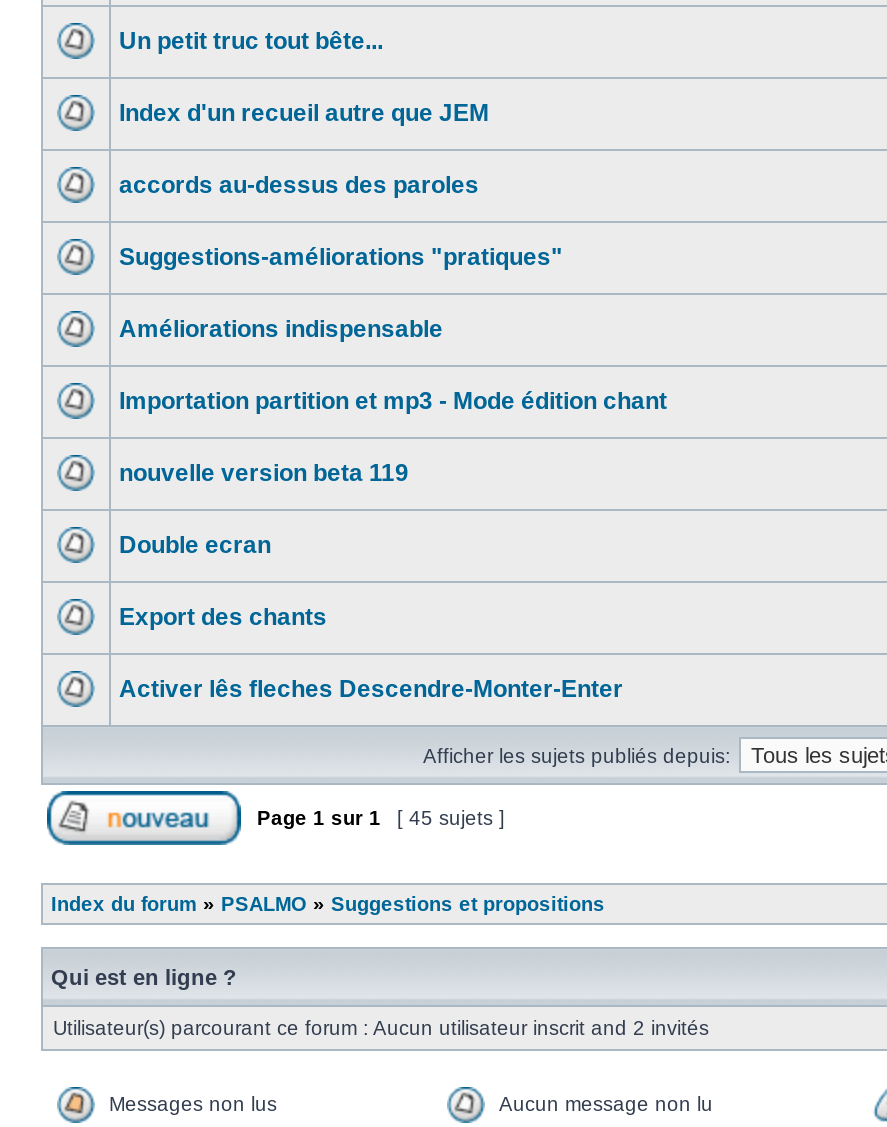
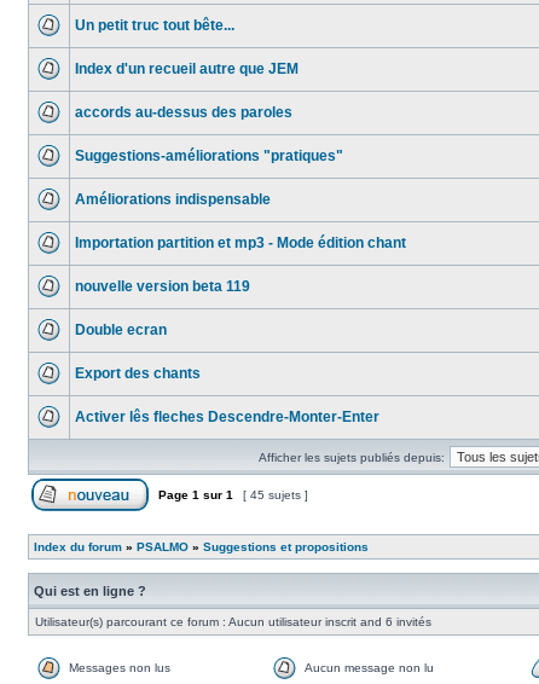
- Utilisateur(s) parcourant ce forum : Aucun utilisateur inscrit and 2 invités
+ Utilisateur(s) parcourant ce forum : Aucun utilisateur inscrit and 6 invités
